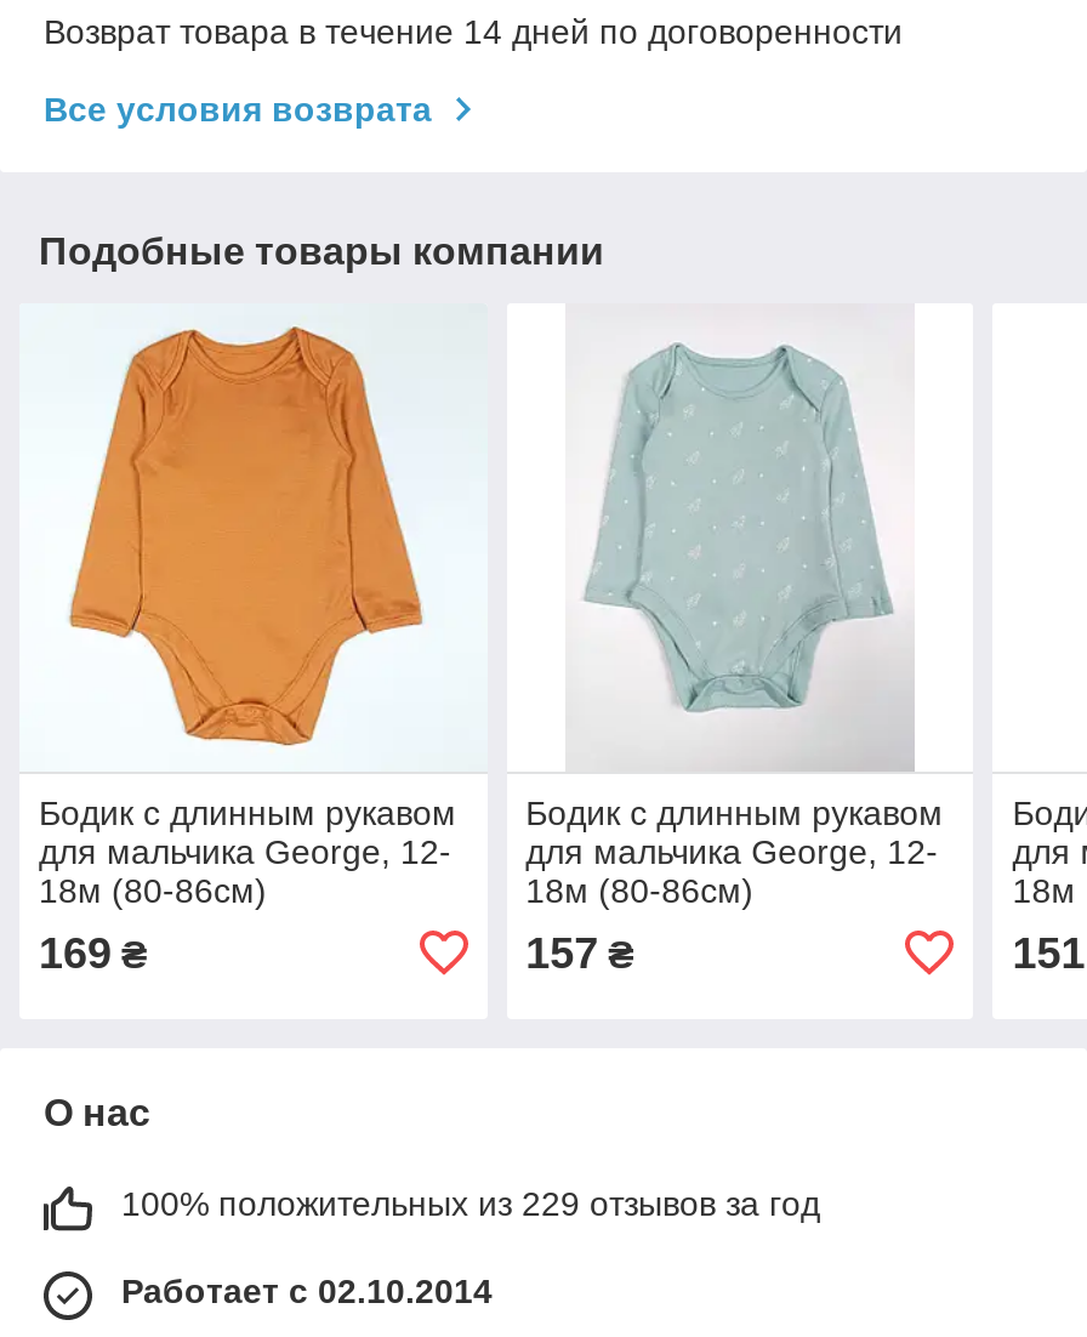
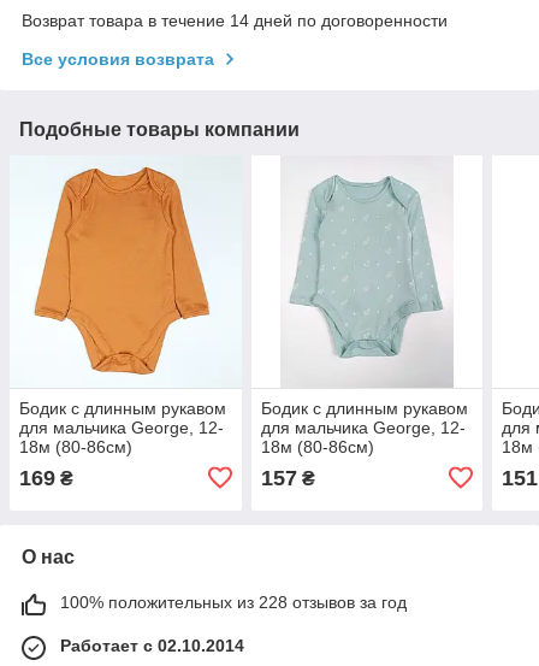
- 100% положительных из 229 отзывов за год
+ 100% положительных из 228 отзывов за год
